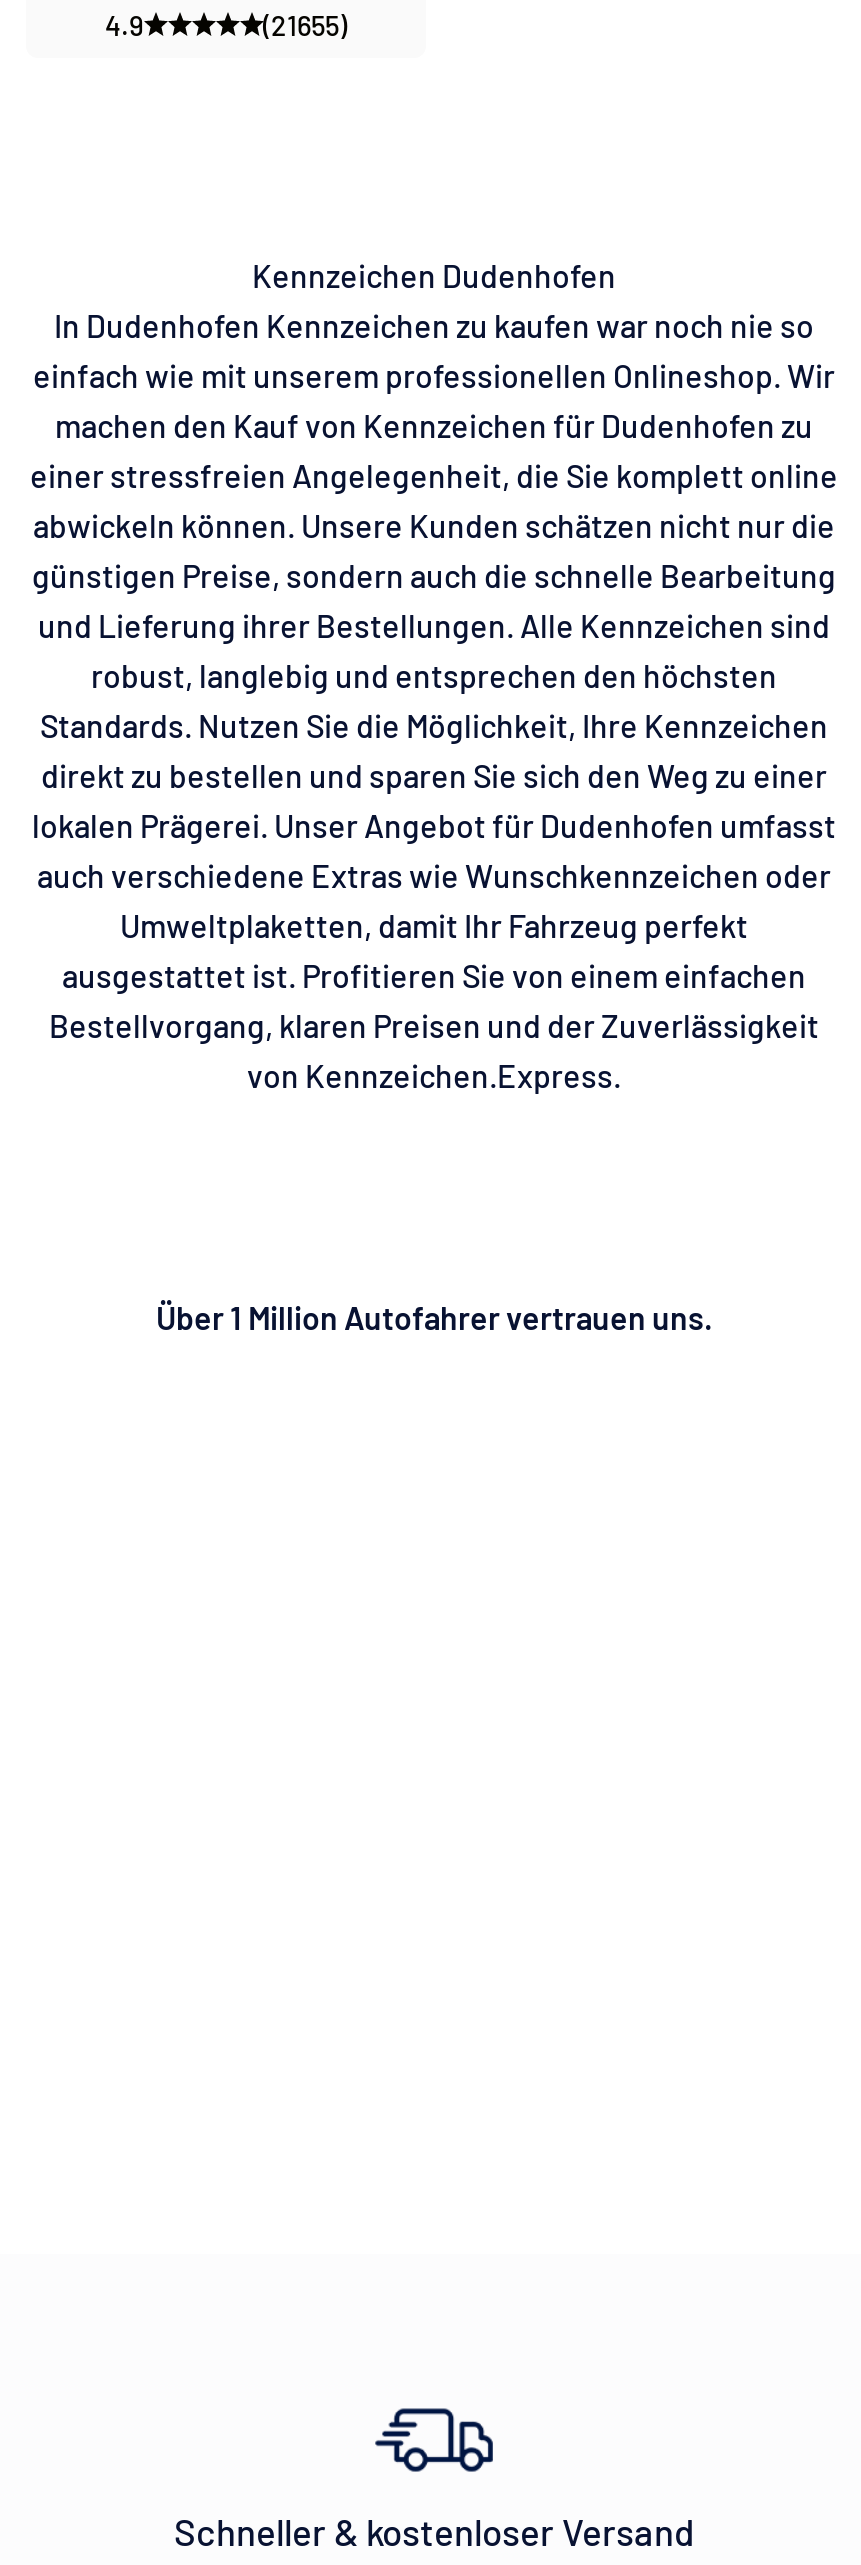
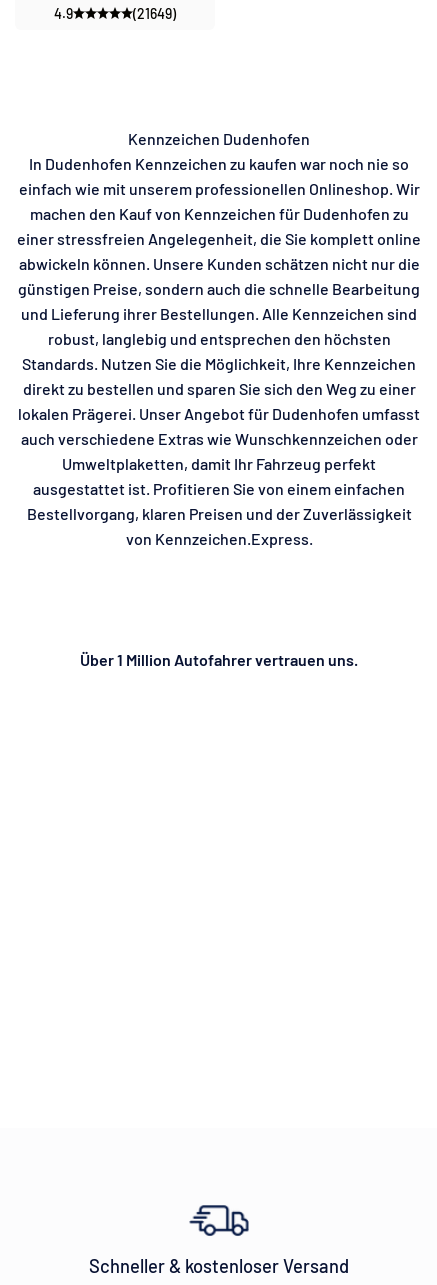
- (21655)
+ (21649)
